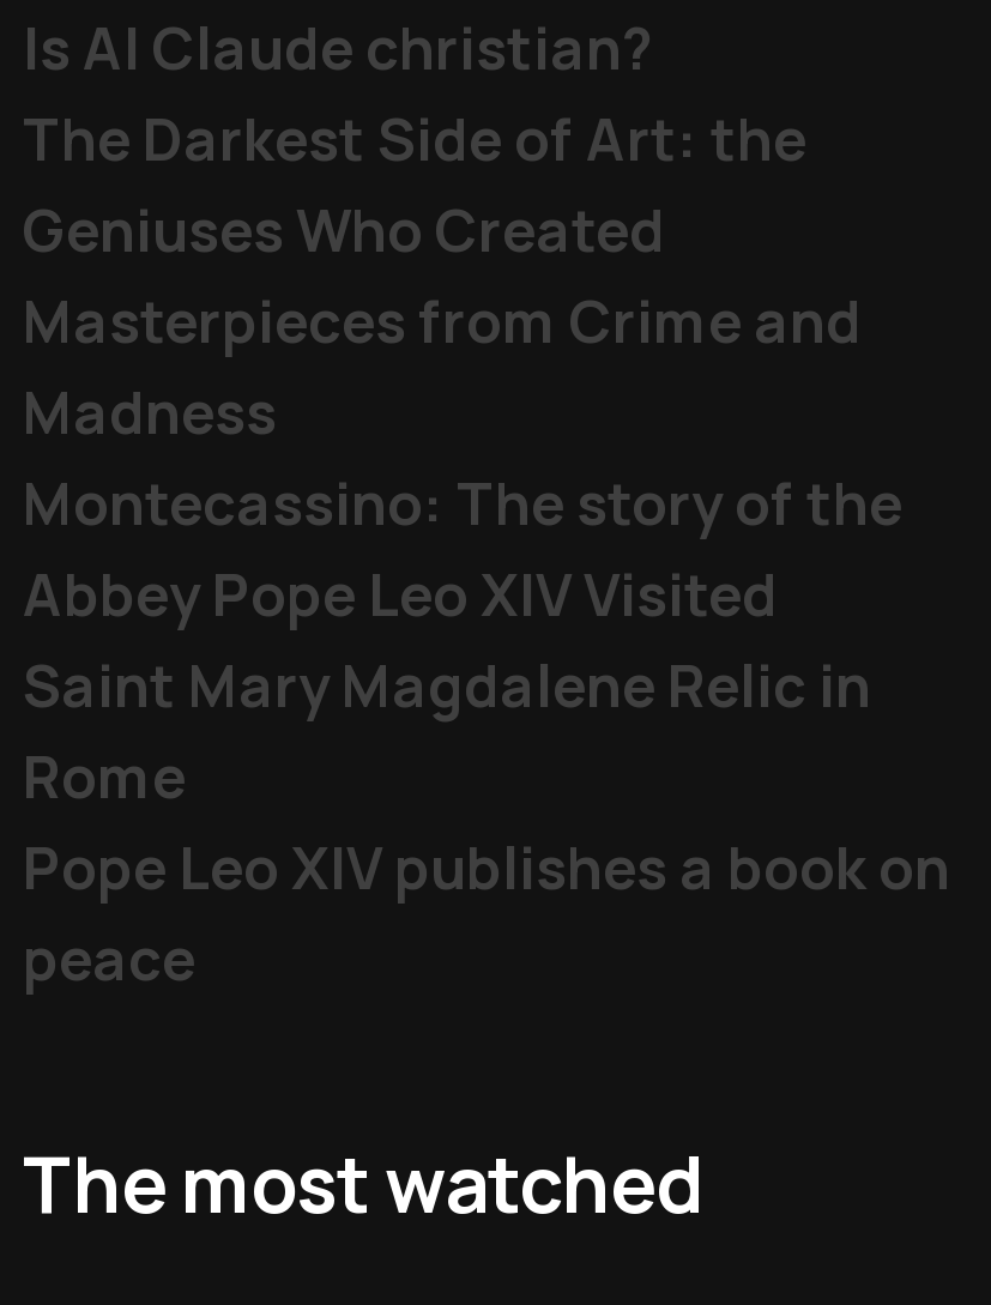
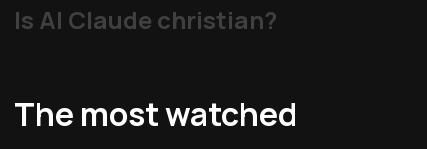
- The Darkest Side of Art: the
- Geniuses Who Created
- Masterpieces from Crime and
- Madness
- Montecassino: The story of the
- Abbey Pope Leo XIV Visited
- Saint Mary Magdalene Relic in
- Rome
- Pope Leo XIV publishes a book on
- peace
